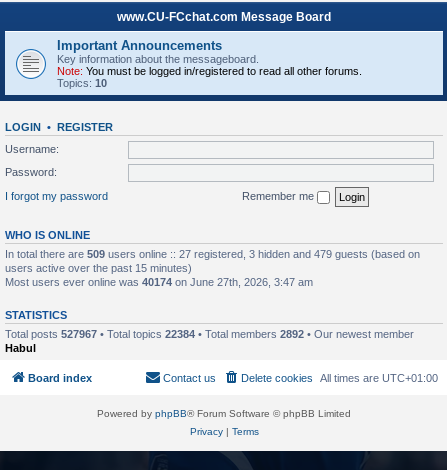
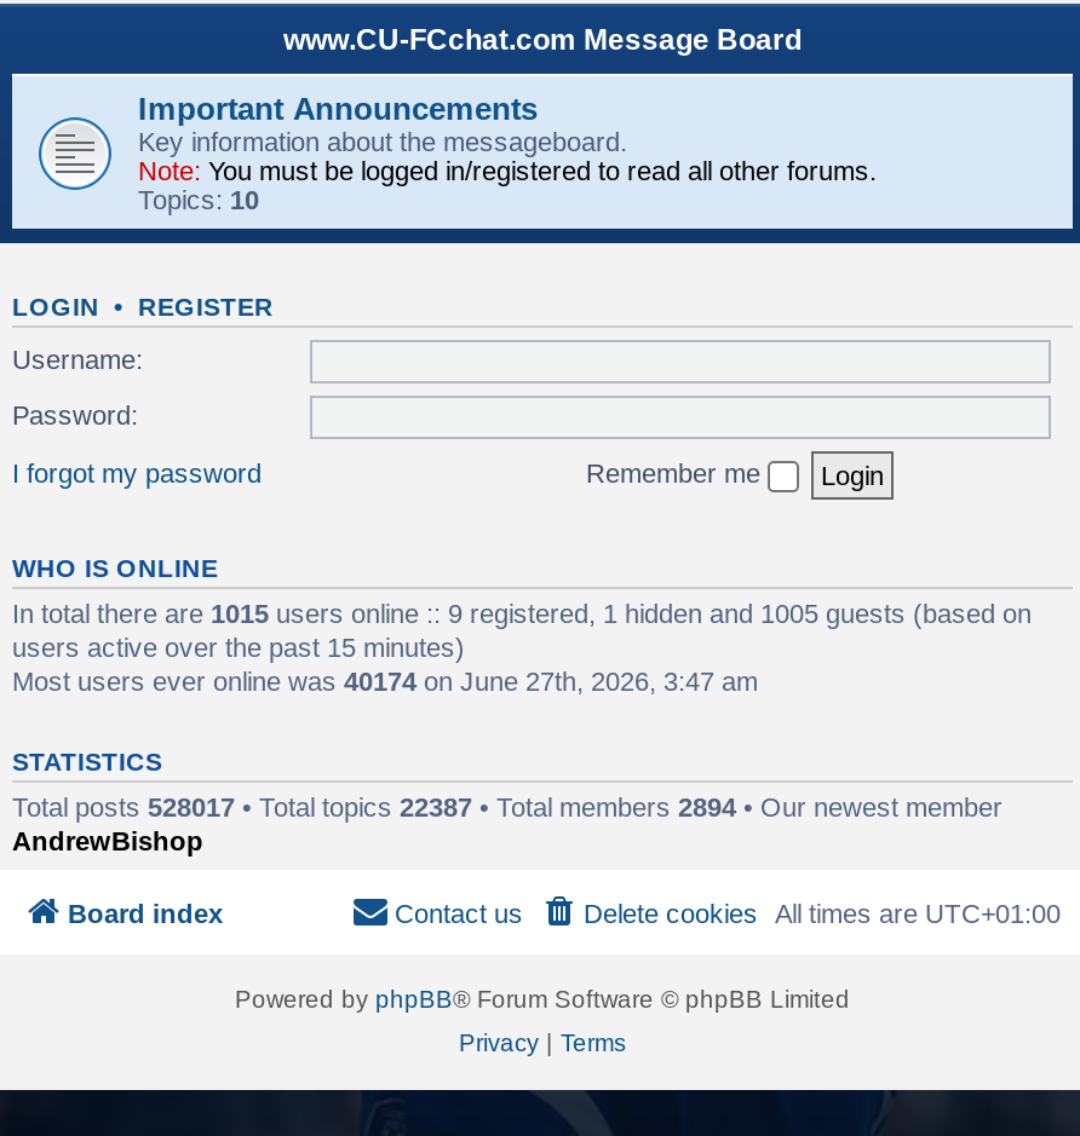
- In total there are 509 users online :: 27 registered, 3 hidden and 479 guests (based on
+ In total there are 1015 users online :: 9 registered, 1 hidden and 1005 guests (based on

- Total posts 527967 • Total topics 22384 • Total members 2892 • Our newest member
- Habul
+ Total posts 528017 • Total topics 22387 • Total members 2894 • Our newest member
+ AndrewBishop
